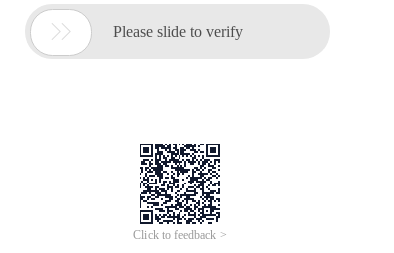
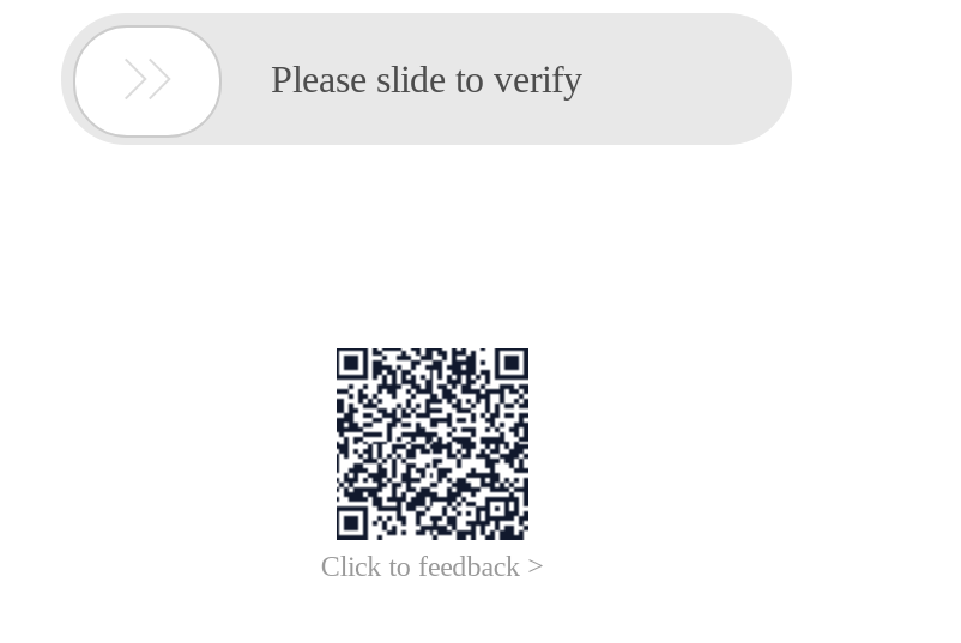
- [image]
+ [image]
